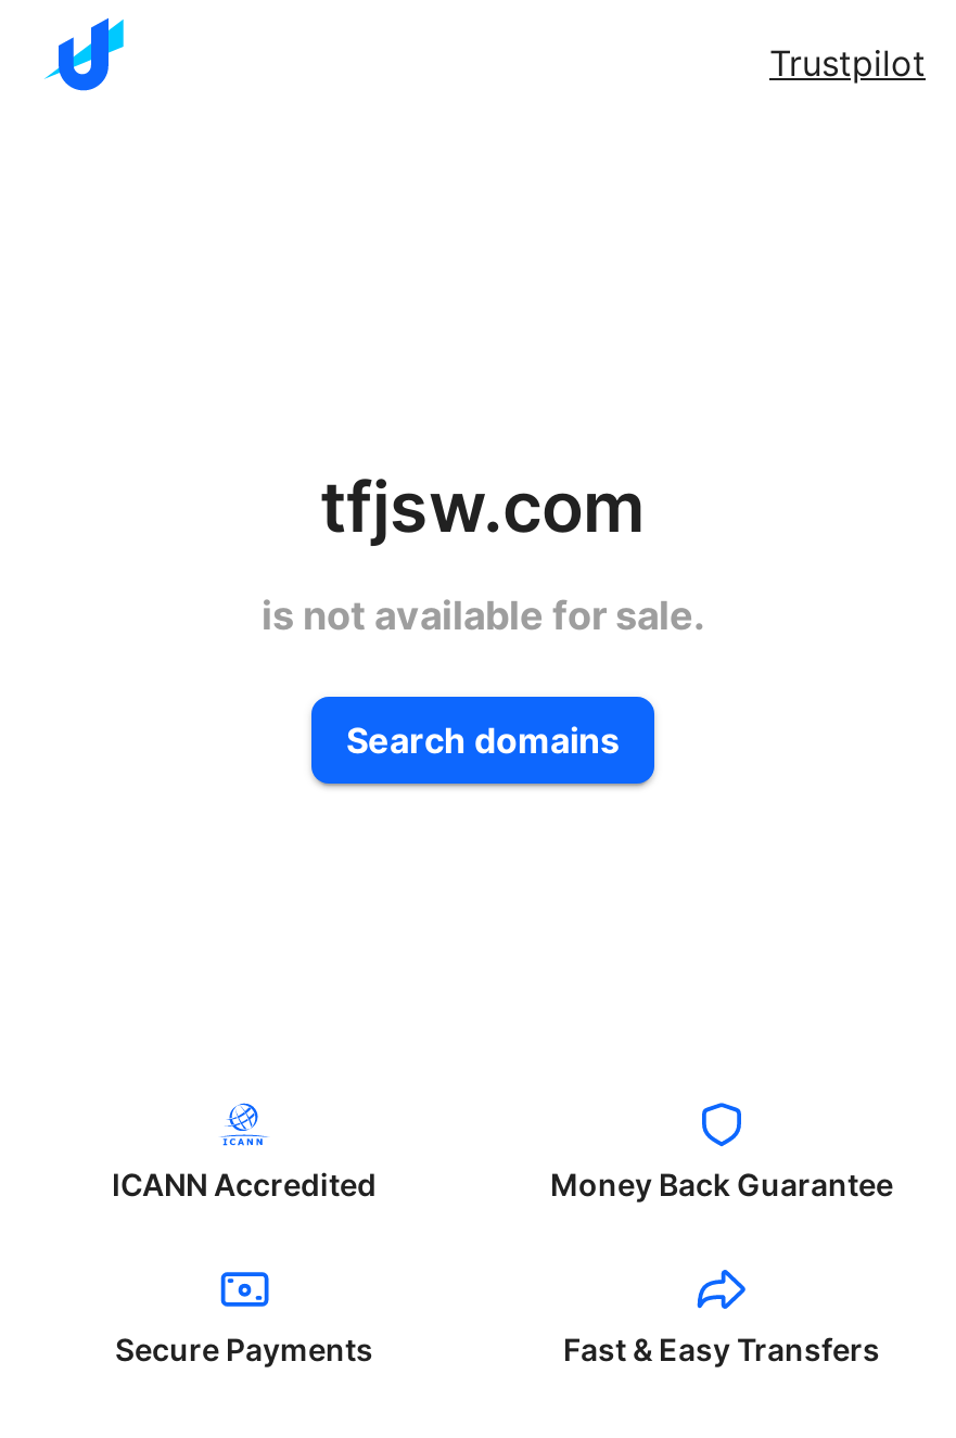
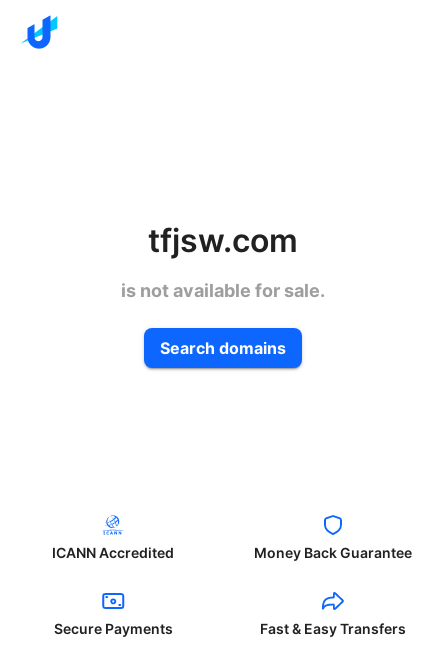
- Trustpilot
